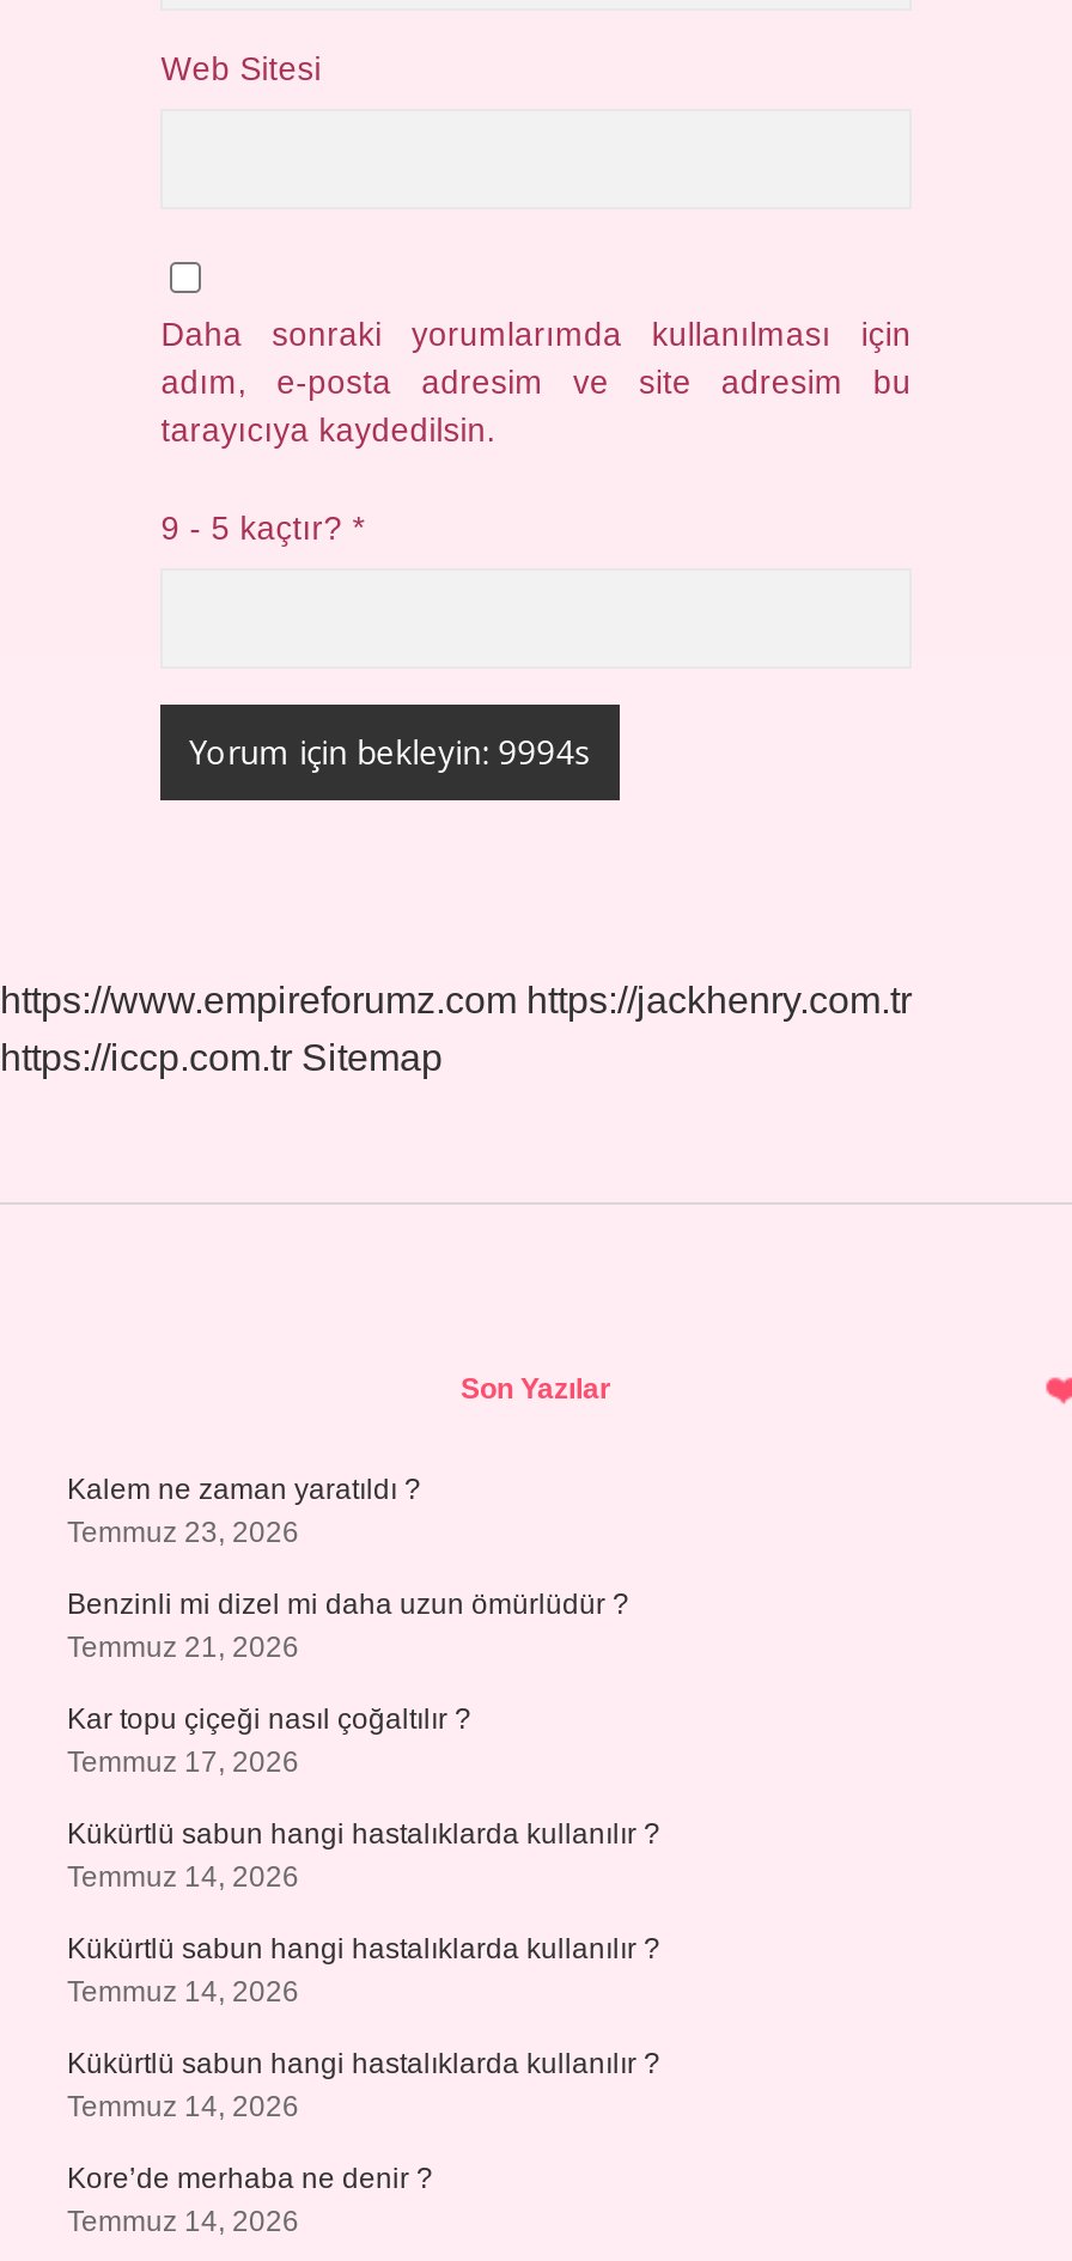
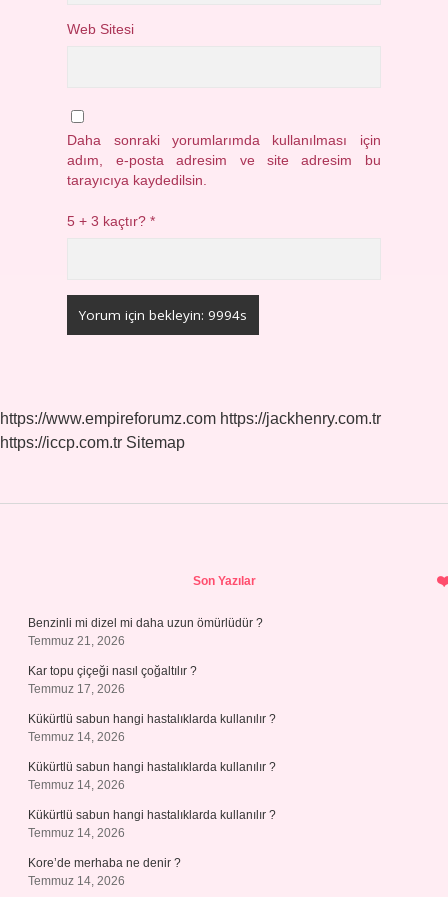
- 9 - 5 kaçtır? *
+ 5 + 3 kaçtır? *

- Kalem ne zaman yaratıldı ?
- Temmuz 23, 2026
